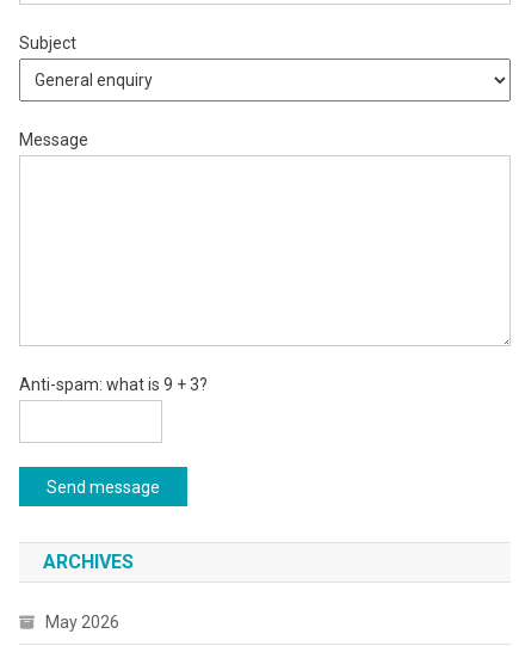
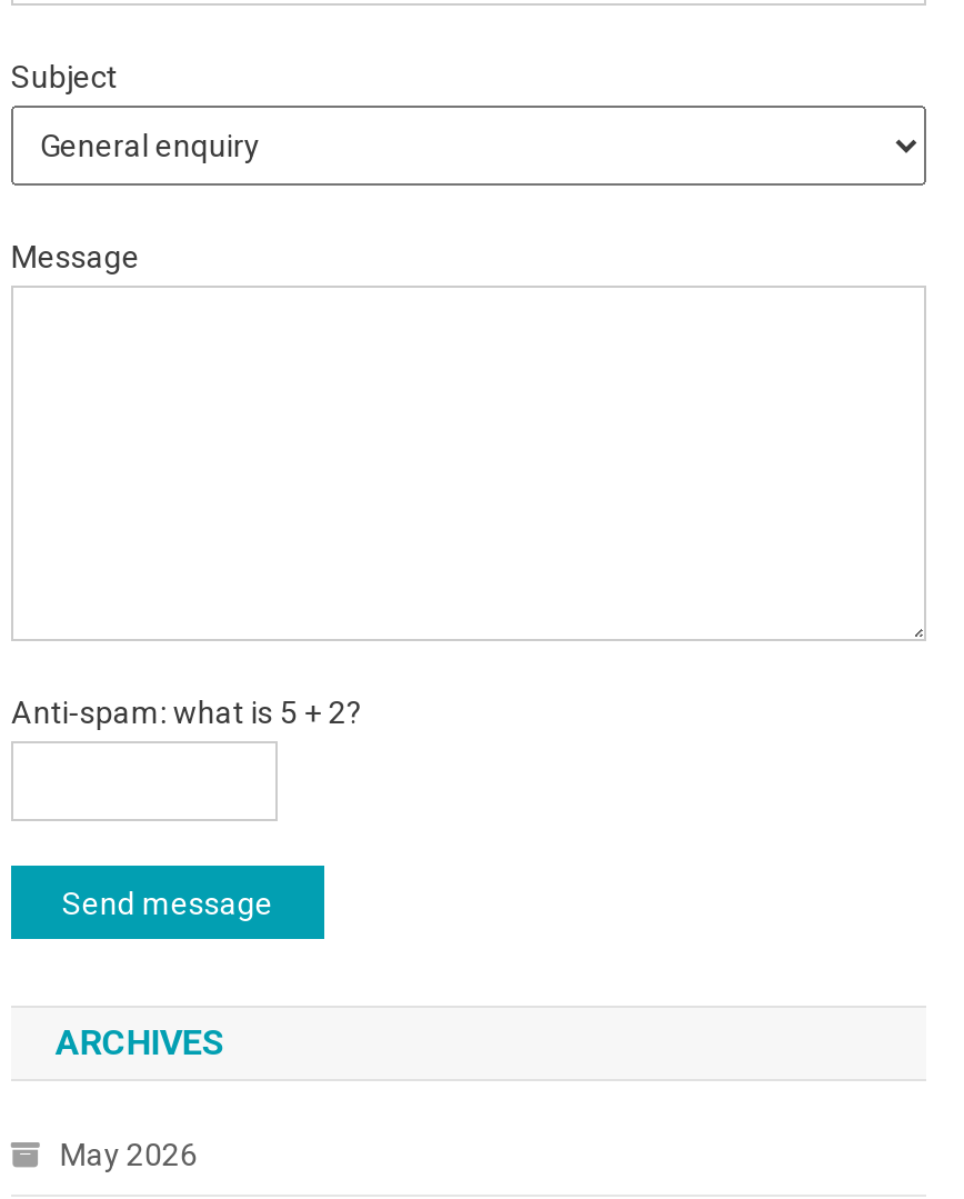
- Anti-spam: what is 9 + 3?
+ Anti-spam: what is 5 + 2?
